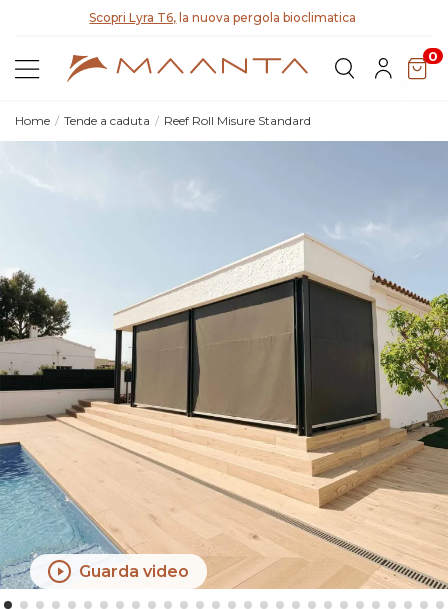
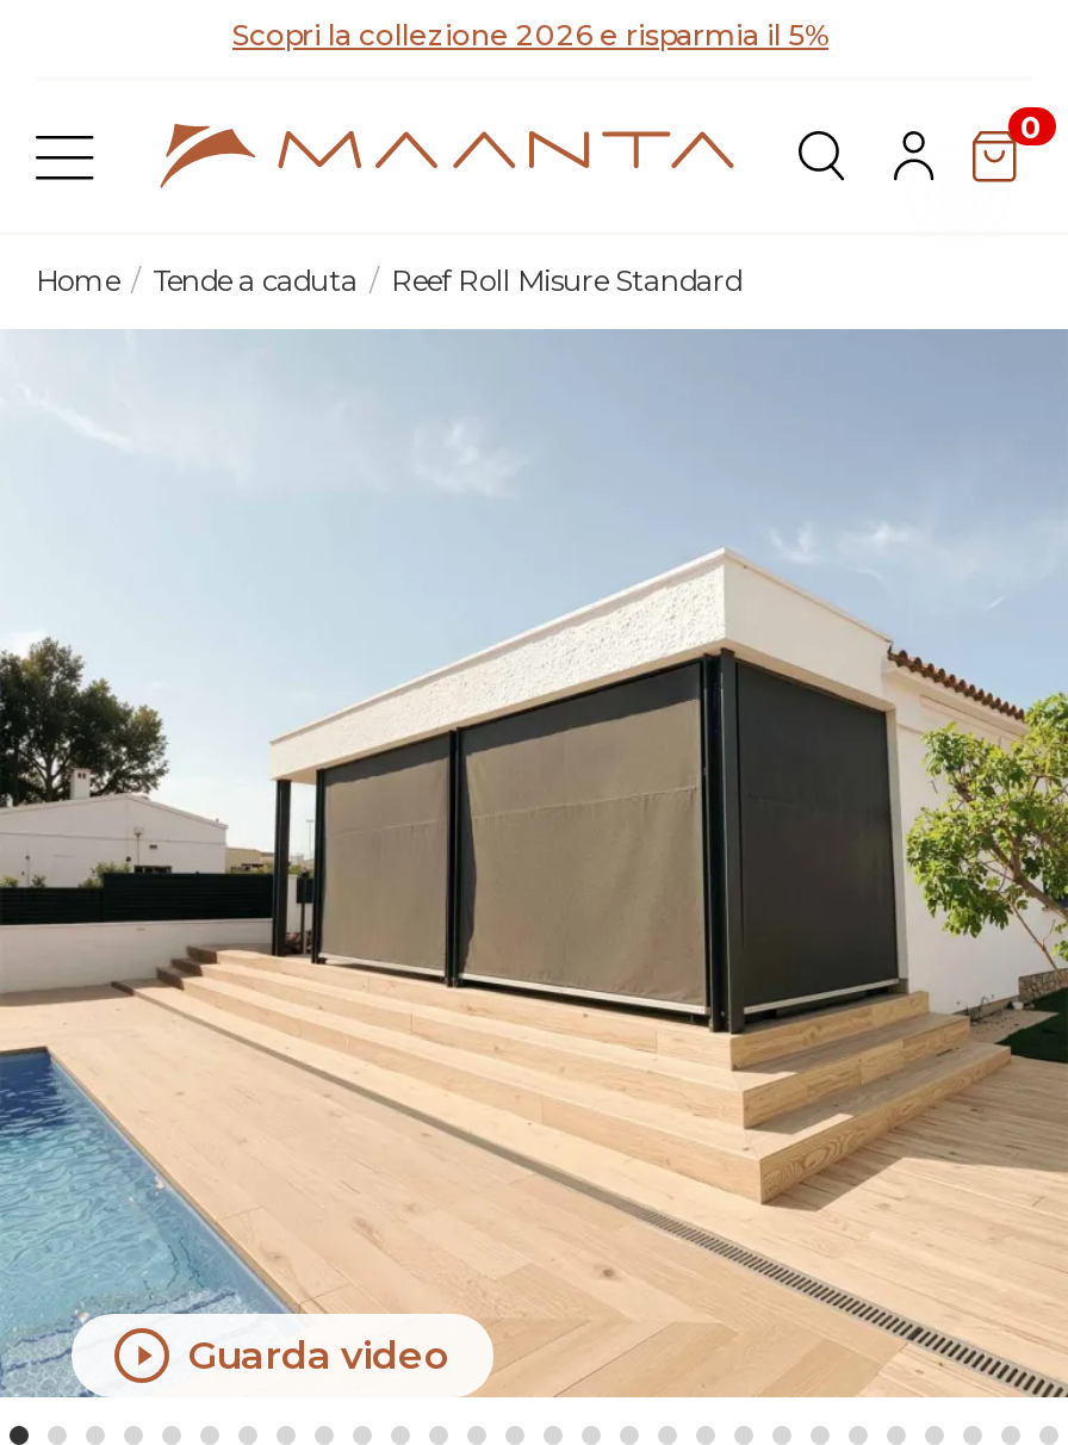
- Scopri Lyra T6, la nuova pergola bioclimatica
+ Scopri la collezione 2026 e risparmia il 5%
